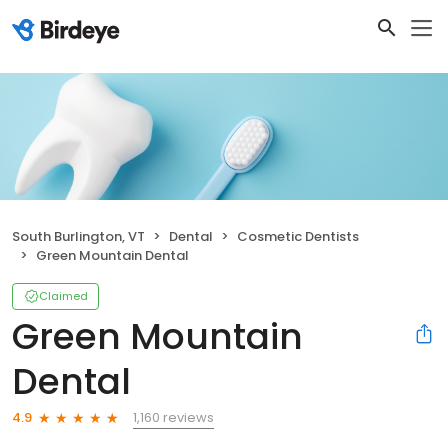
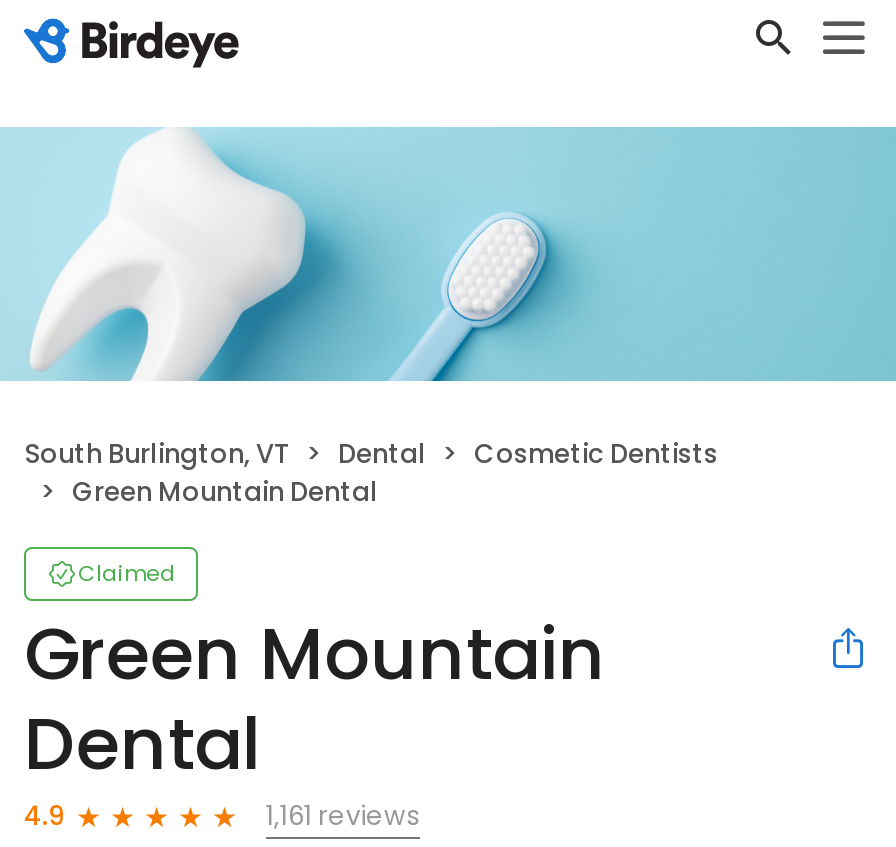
- 1,160 reviews
+ 1,161 reviews
